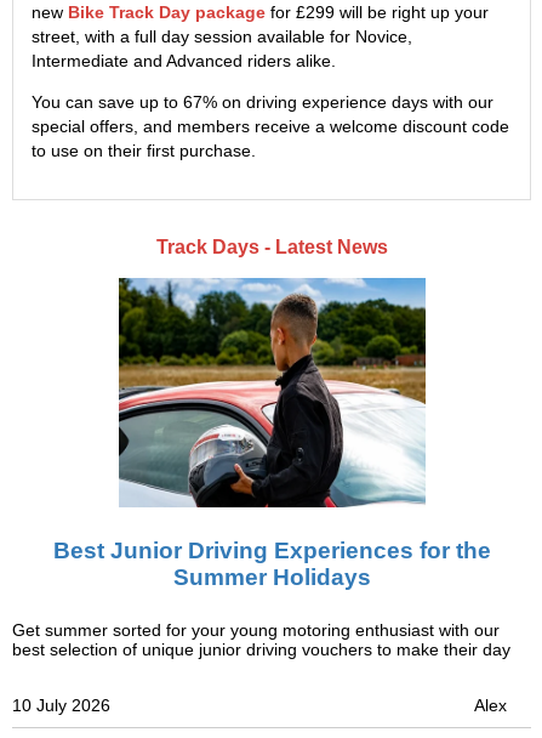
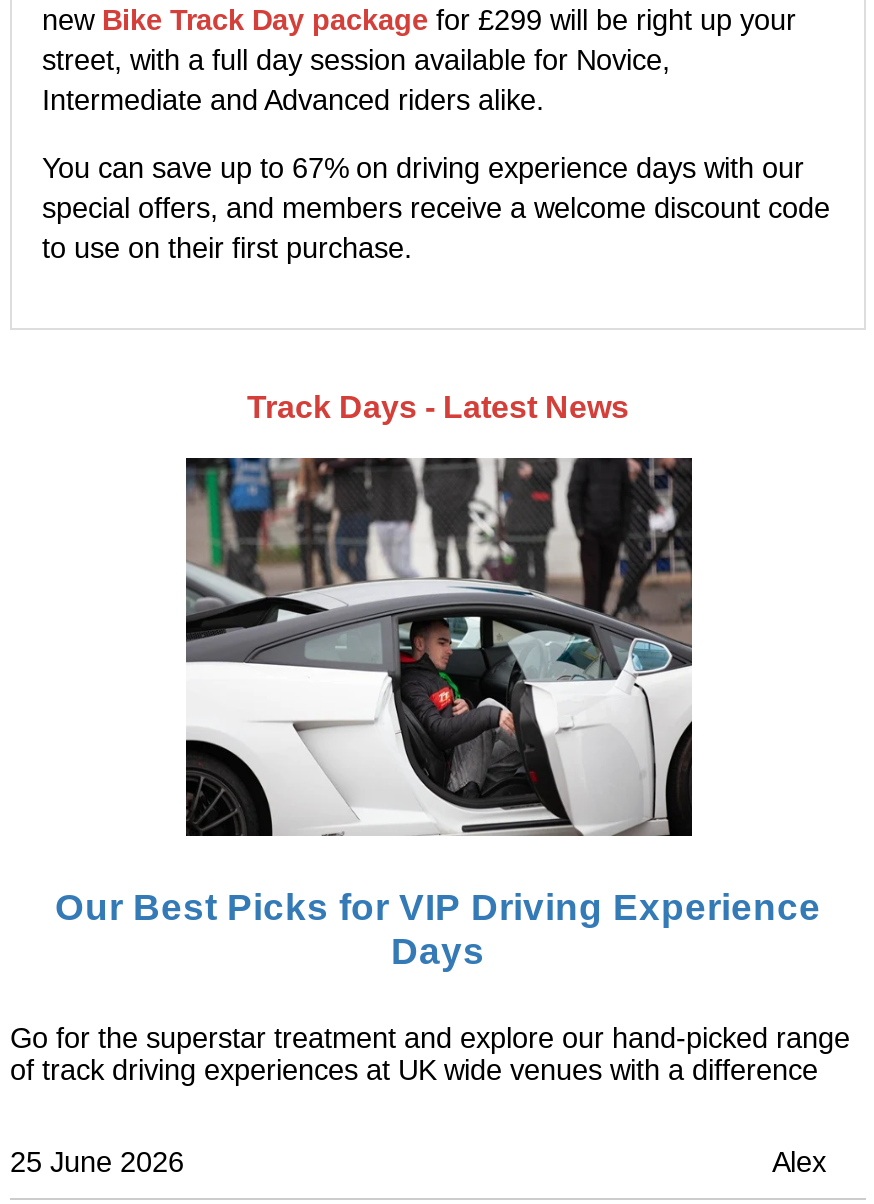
- [image]
- Best Junior Driving Experiences for the
- Summer Holidays
+ [image]
+ Our Best Picks for VIP Driving Experience
+ Days

- Get summer sorted for your young motoring enthusiast with our
- best selection of unique junior driving vouchers to make their day
+ Go for the superstar treatment and explore our hand-picked range
+ of track driving experiences at UK wide venues with a difference

- 10 July 2026
+ 25 June 2026
